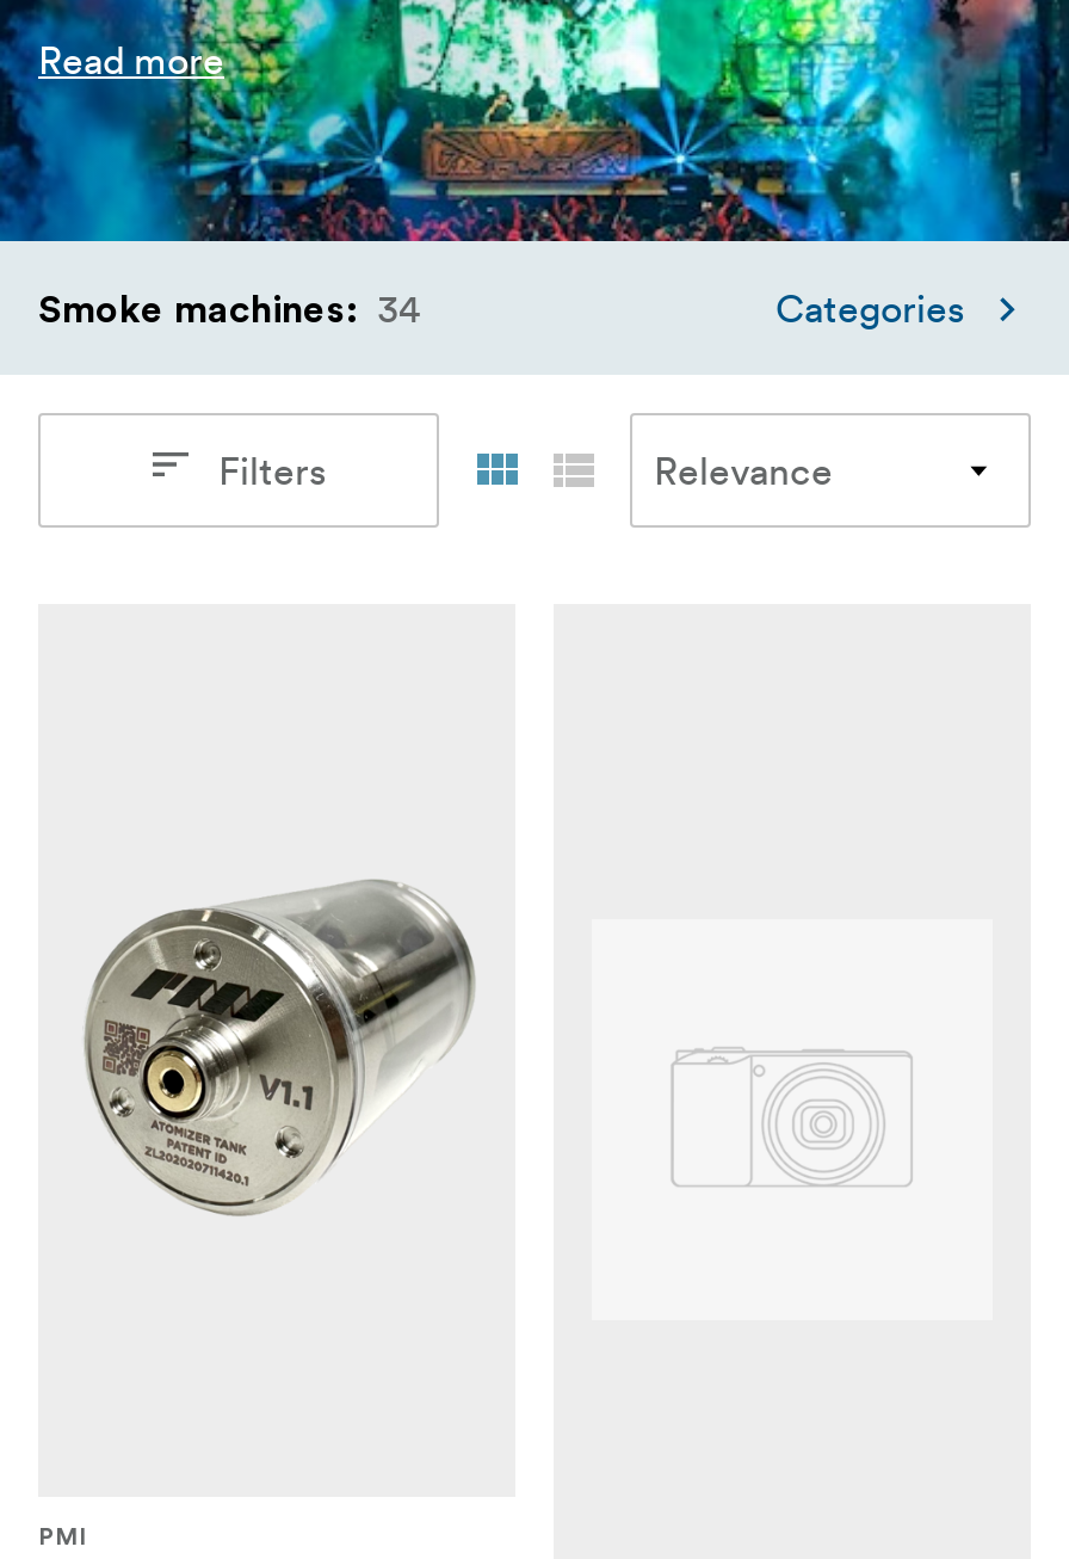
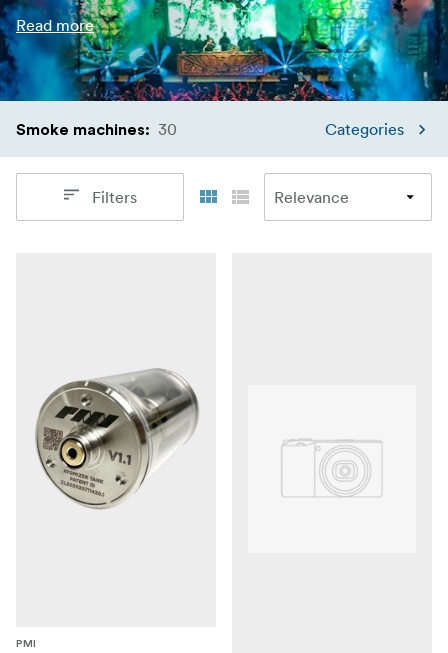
- Smoke machines: 34
+ Smoke machines: 30
